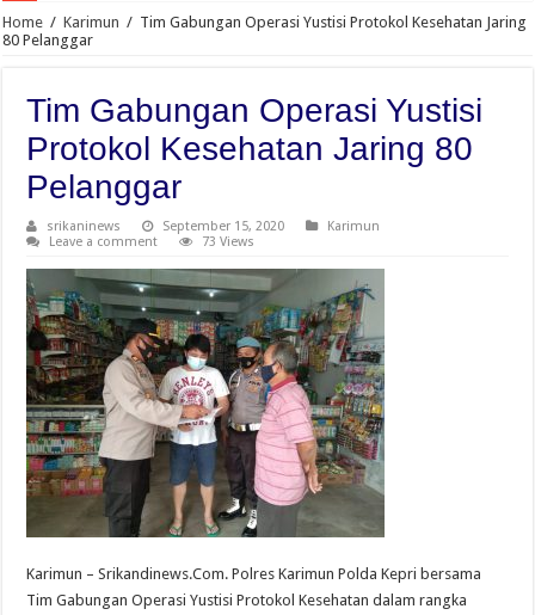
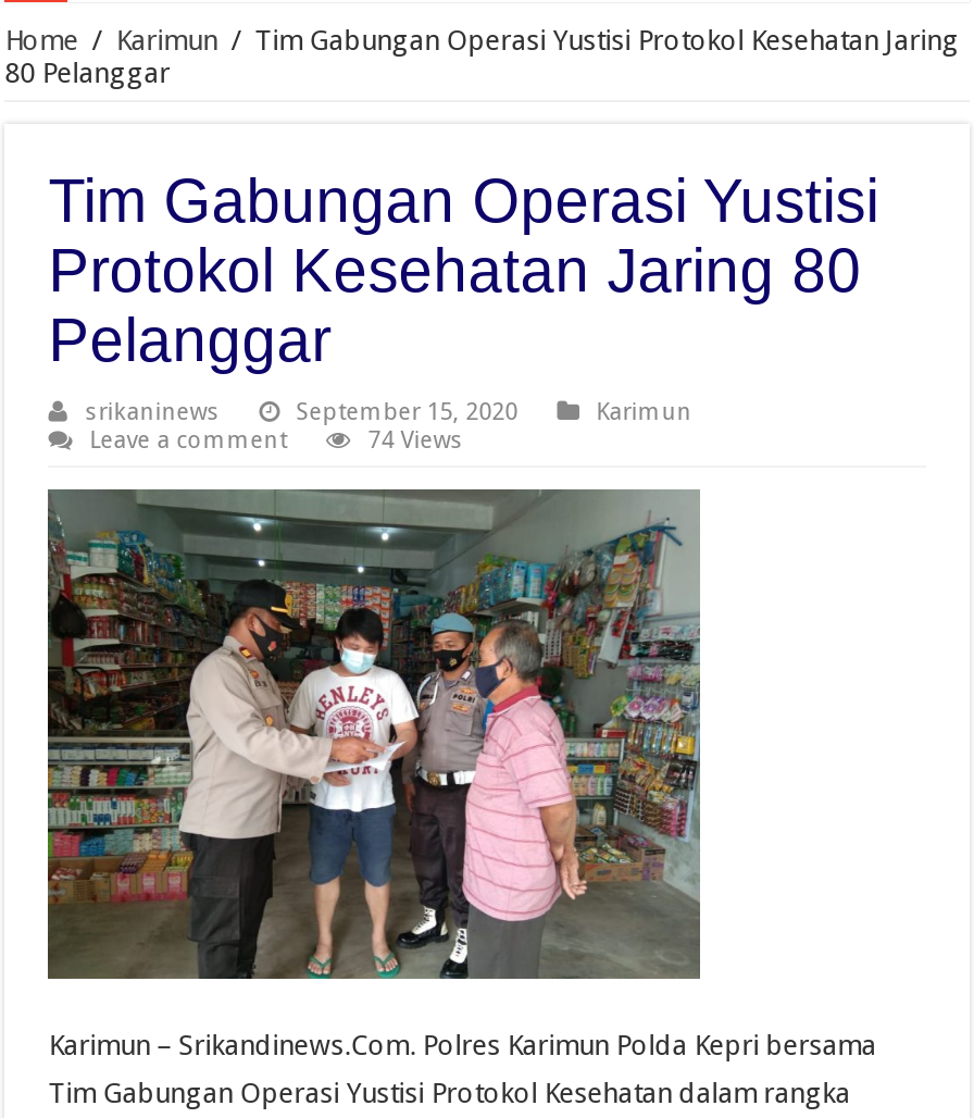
- 73 Views
+ 74 Views
